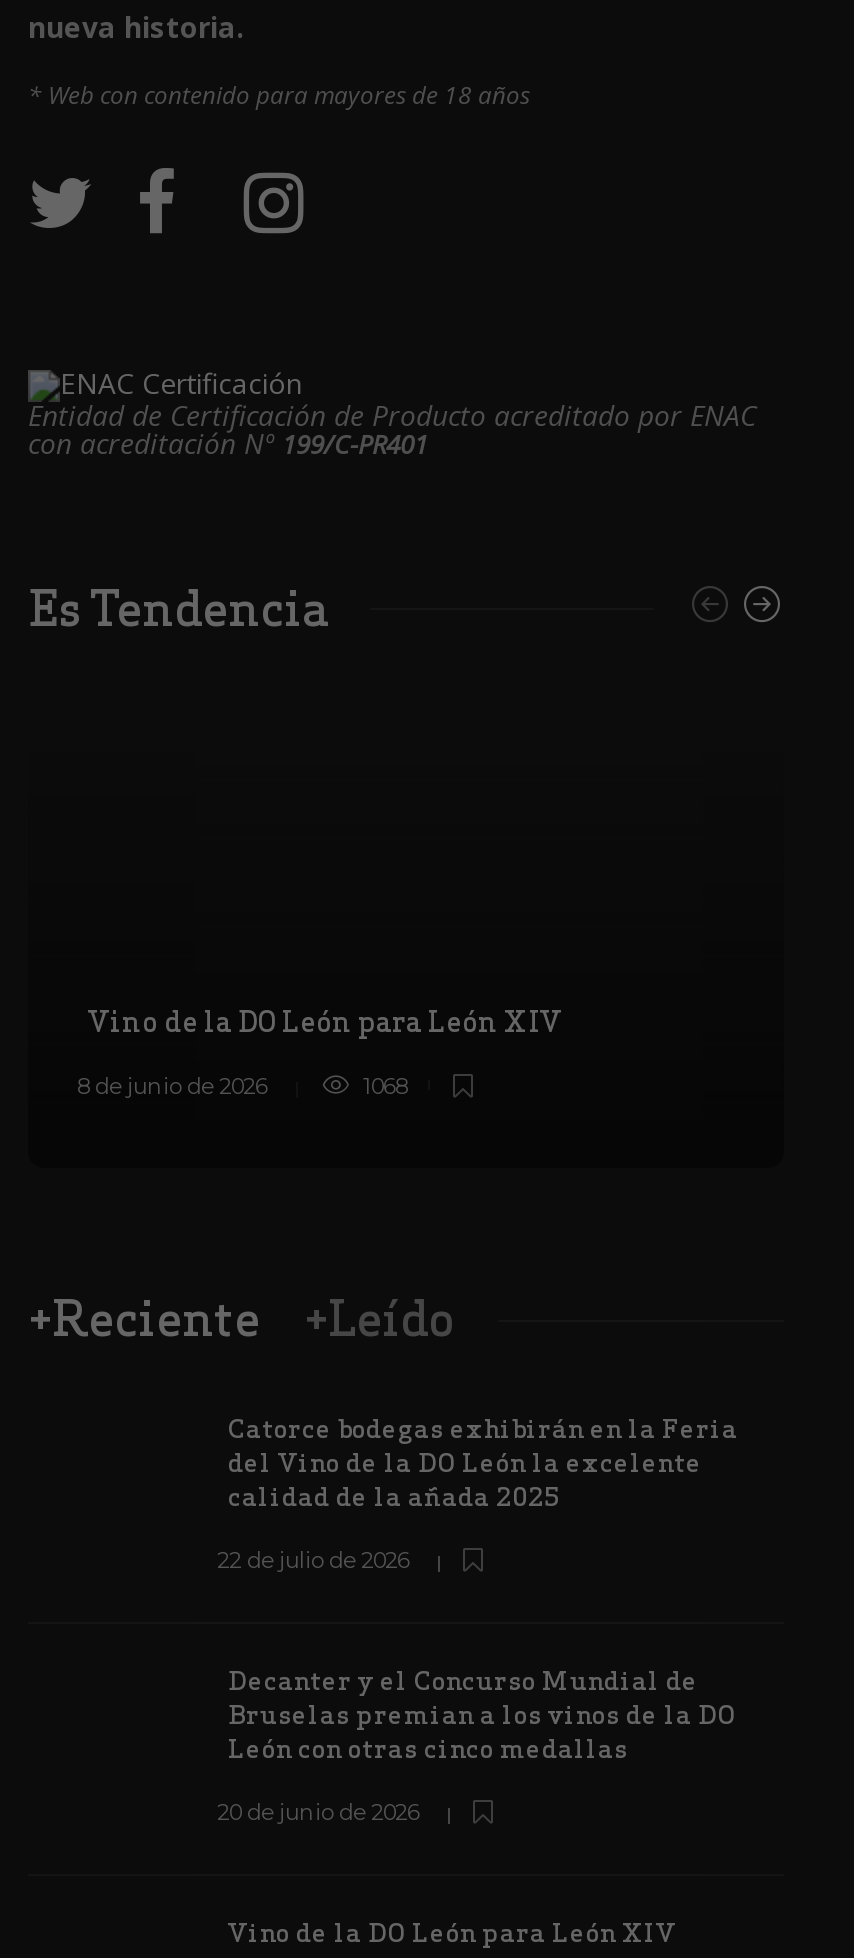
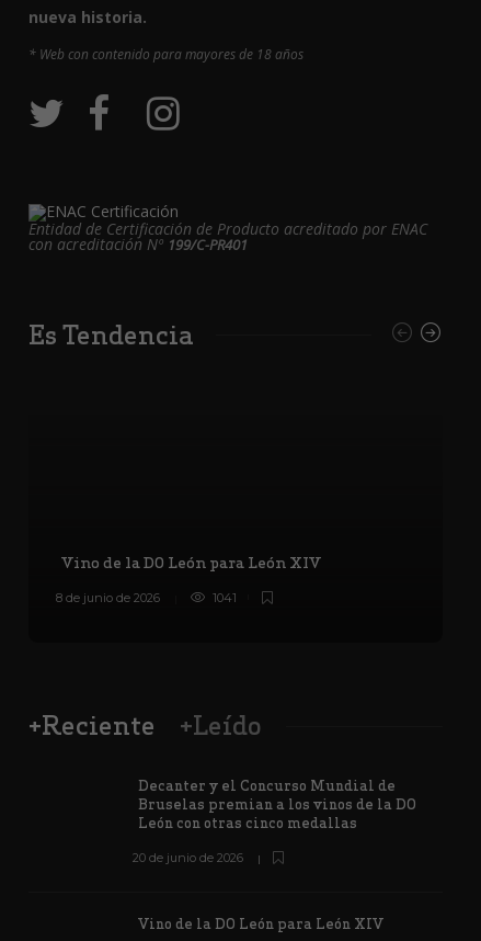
- 1068
+ 1041

- Catorce bodegas exhibirán en la Feria
- del Vino de la DO León la excelente
- calidad de la añada 2025
- 22 de julio de 2026
